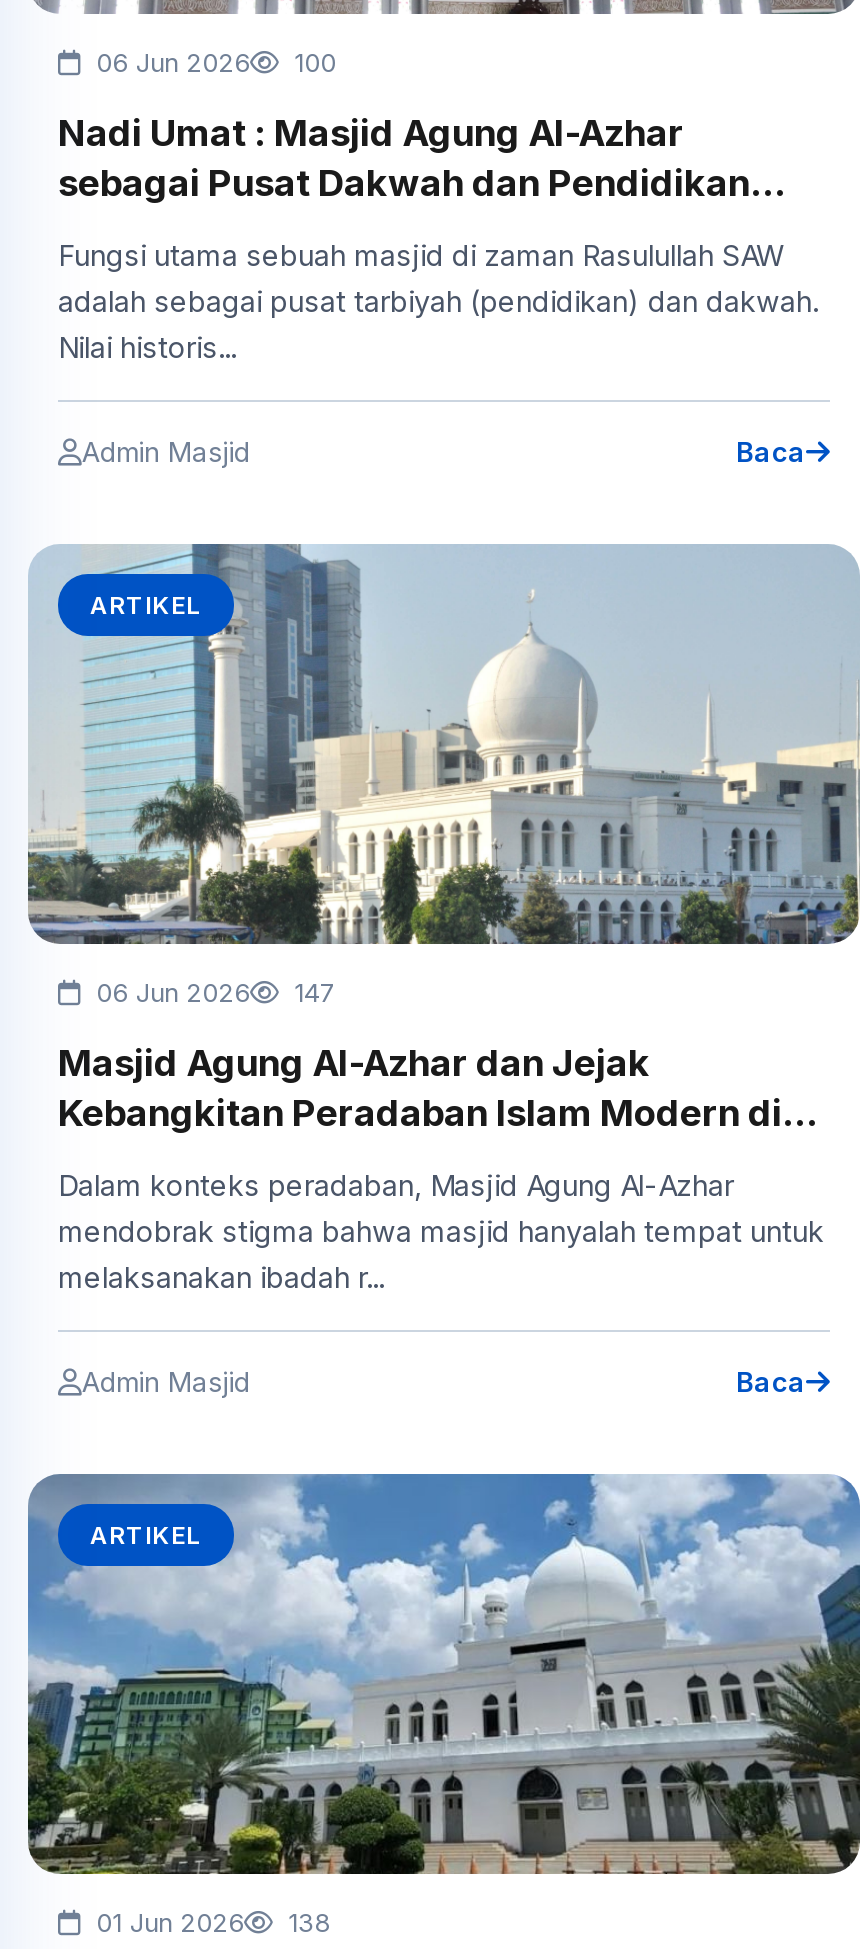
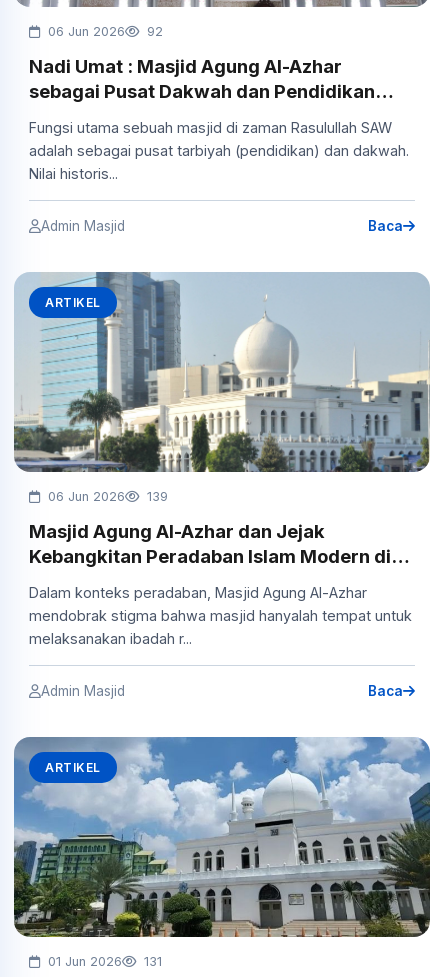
- 06 Jun 2026 100
+ 06 Jun 2026 92

- 06 Jun 2026 147
+ 06 Jun 2026 139

- 01 Jun 2026 138
+ 01 Jun 2026 131
